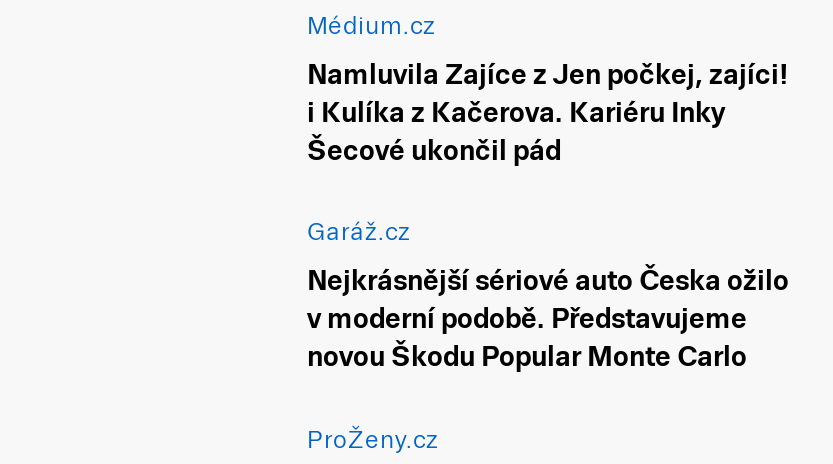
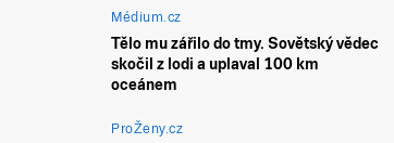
- Namluvila Zajíce z Jen počkej, zajíci!
- i Kulíka z Kačerova. Kariéru Inky
- Šecové ukončil pád
- Garáž.cz
- Nejkrásnější sériové auto Česka ožilo
- v moderní podobě. Představujeme
- novou Škodu Popular Monte Carlo
+ Tělo mu zářilo do tmy. Sovětský vědec
+ skočil z lodi a uplaval 100 km
+ oceánem
